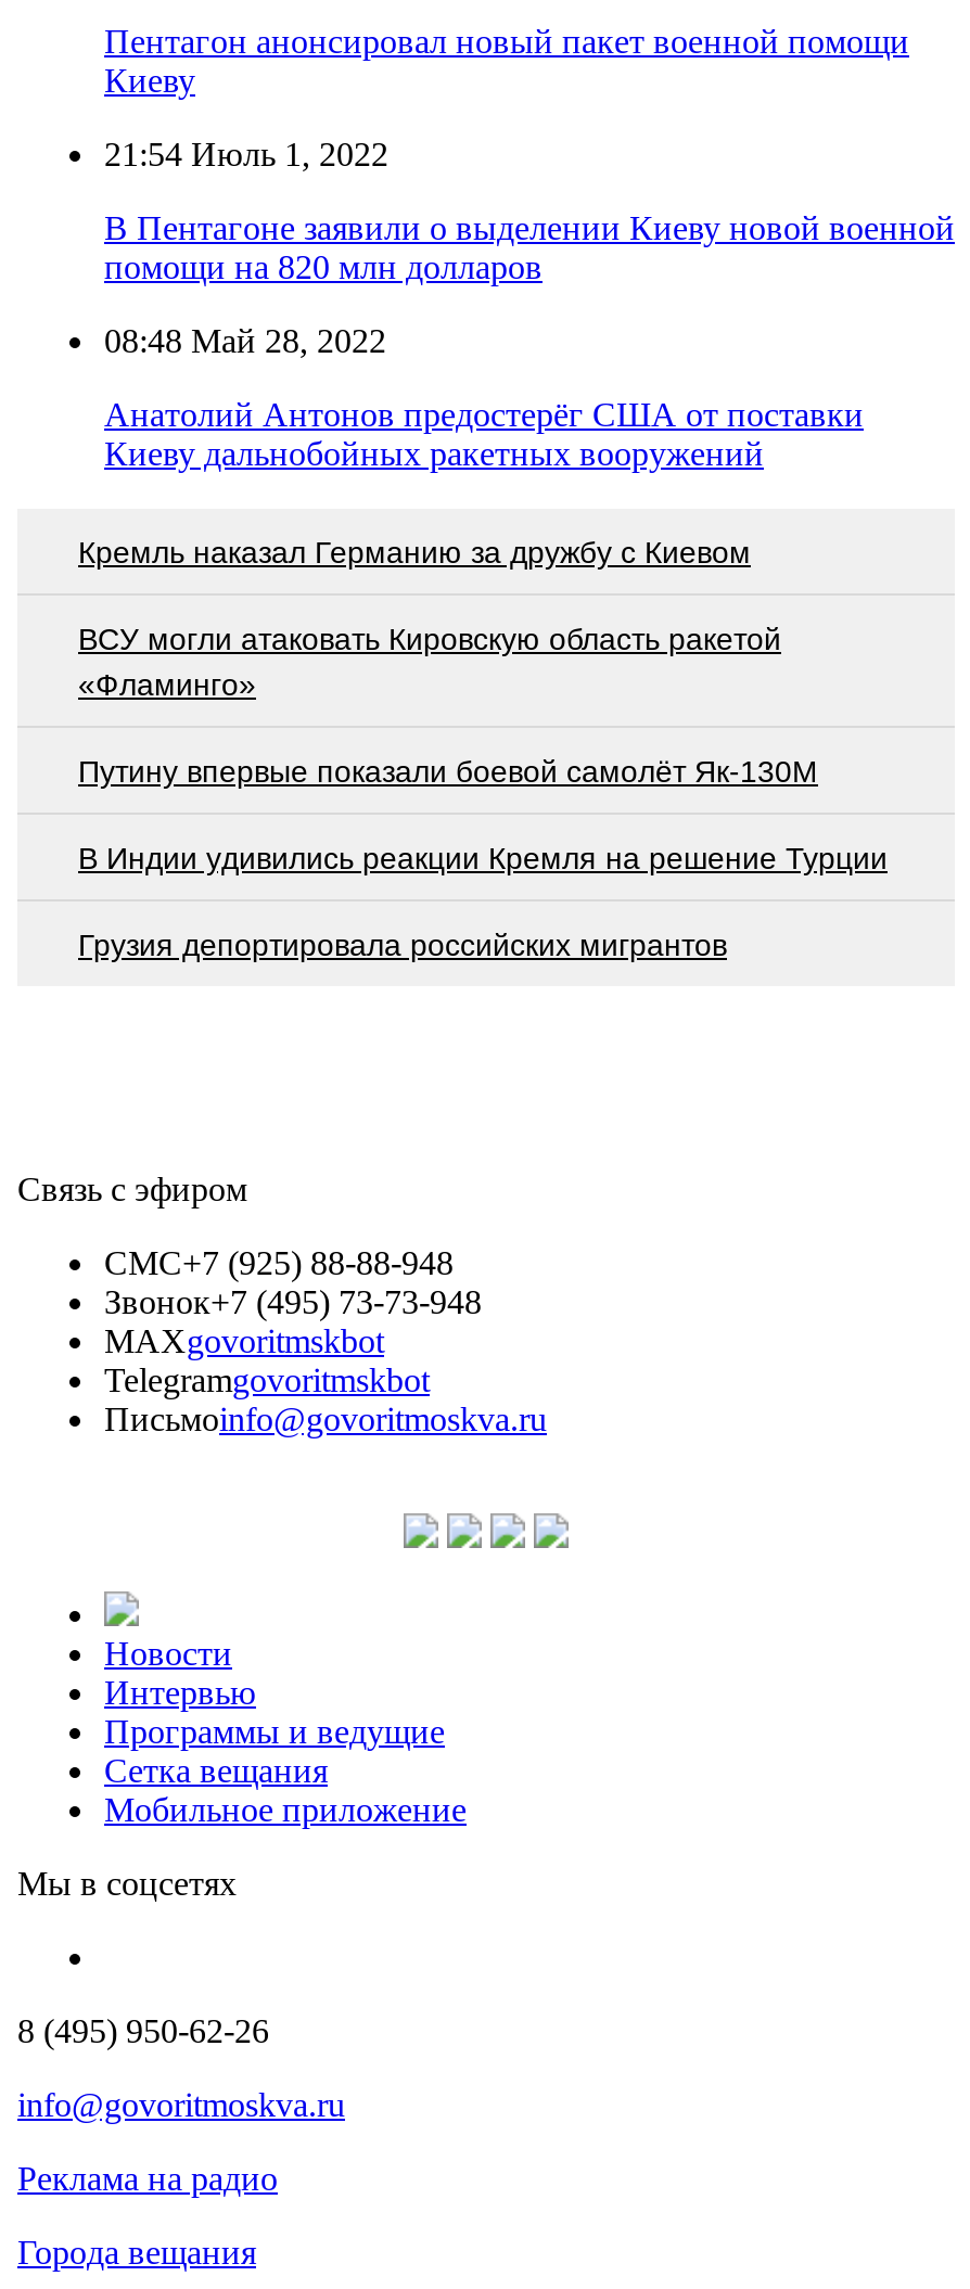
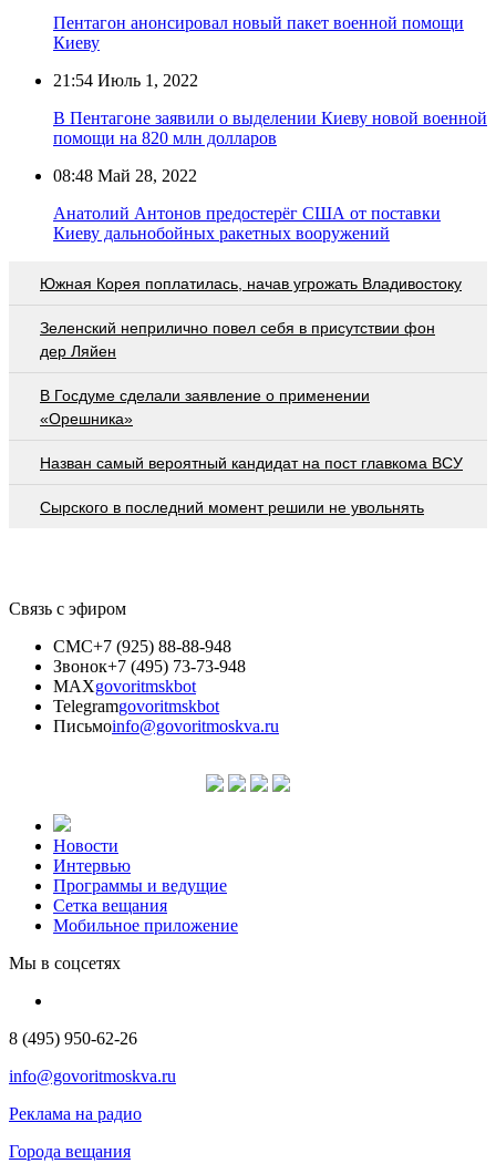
- Кремль наказал Германию за дружбу с Киевом
+ Южная Корея поплатилась, начав угрожать Владивостоку

- ВСУ могли атаковать Кировскую область ракетой
- «Фламинго»
+ Зеленский неприлично повел cебя в присутствии фон
+ дер Ляйен

- Путину впервые показали боевой самолёт Як-130М
+ В Госдуме сделали заявление о применении
+ «Орешника»

- В Индии удивились реакции Кремля на решение Турции
+ Назван самый вероятный кандидат на пост главкома ВСУ

- Грузия депортировала российских мигрантов
+ Сырского в последний момент решили не увольнять
